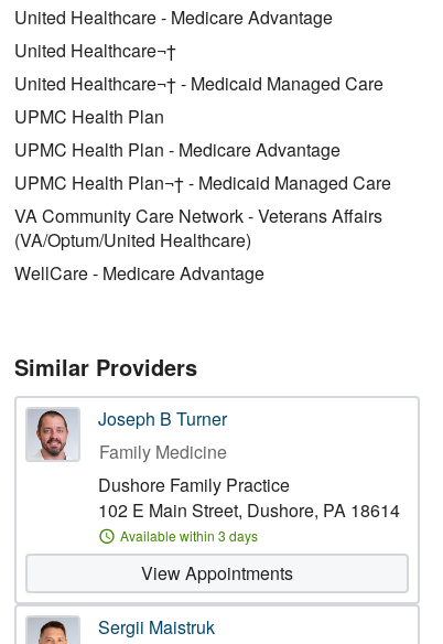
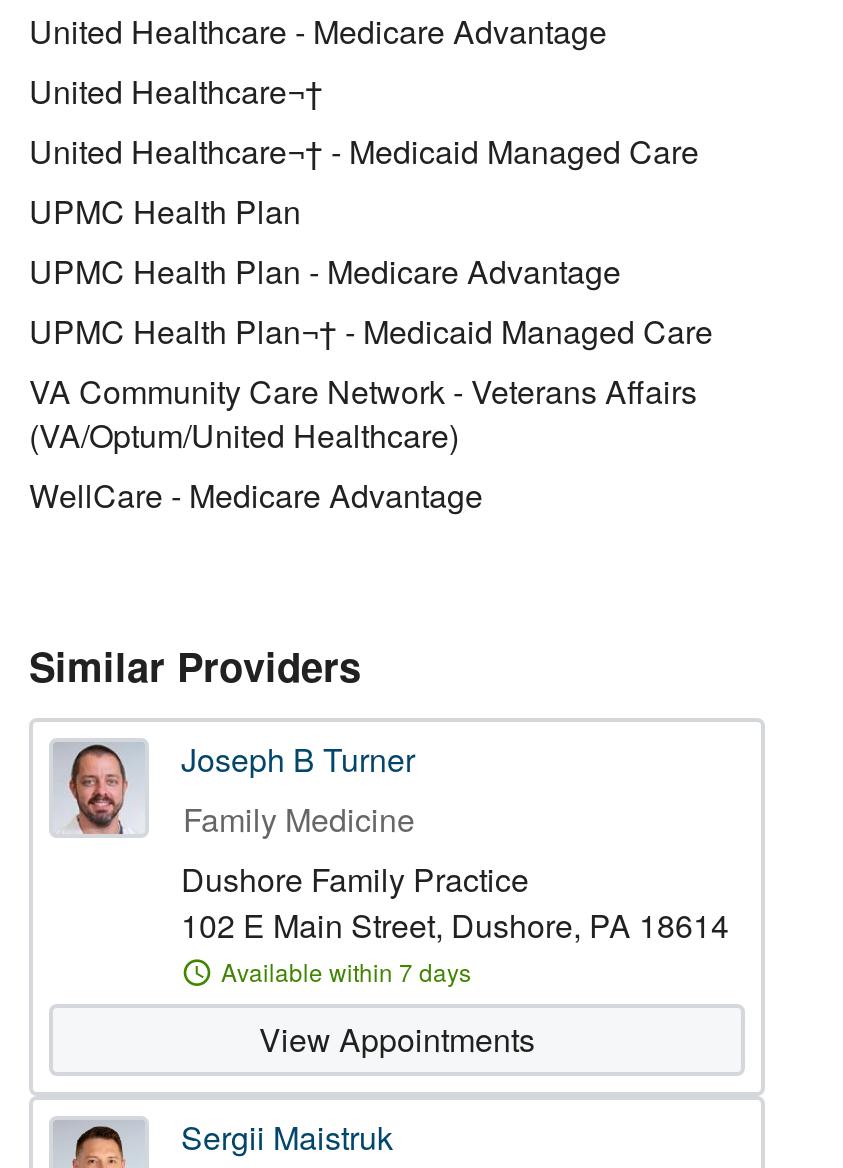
- Available within 3 days
+ Available within 7 days
